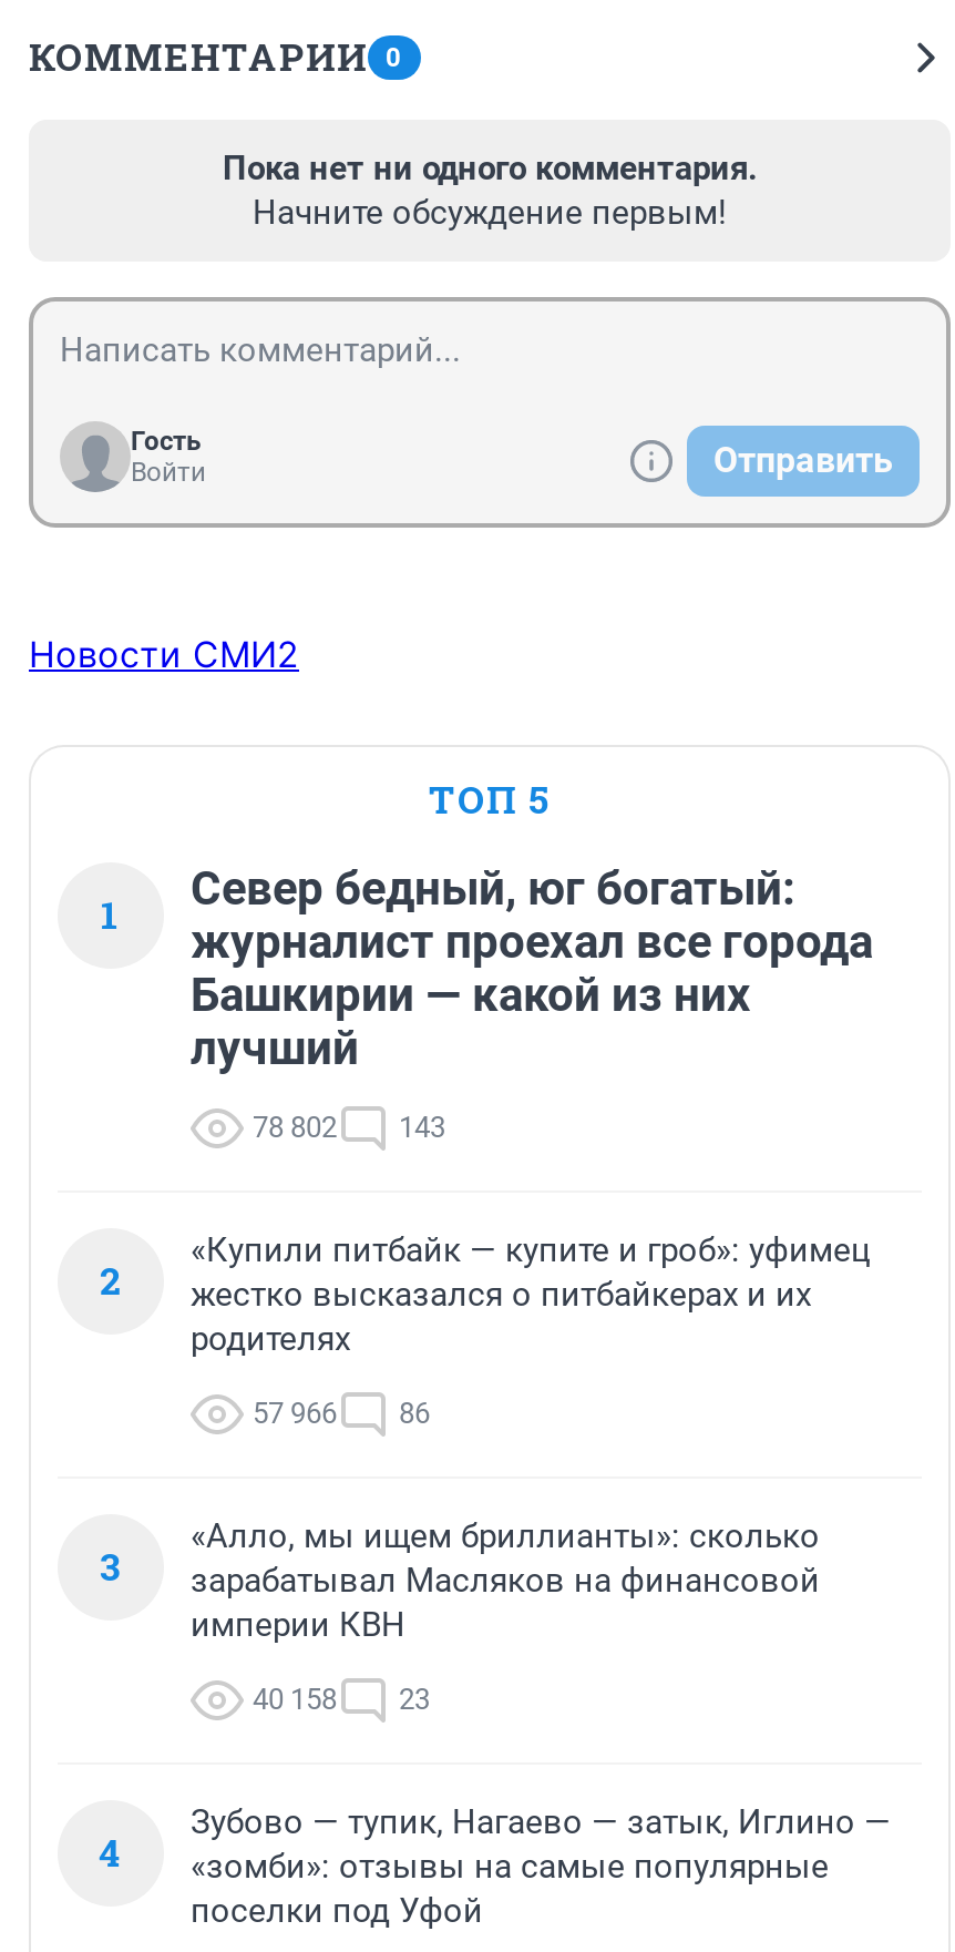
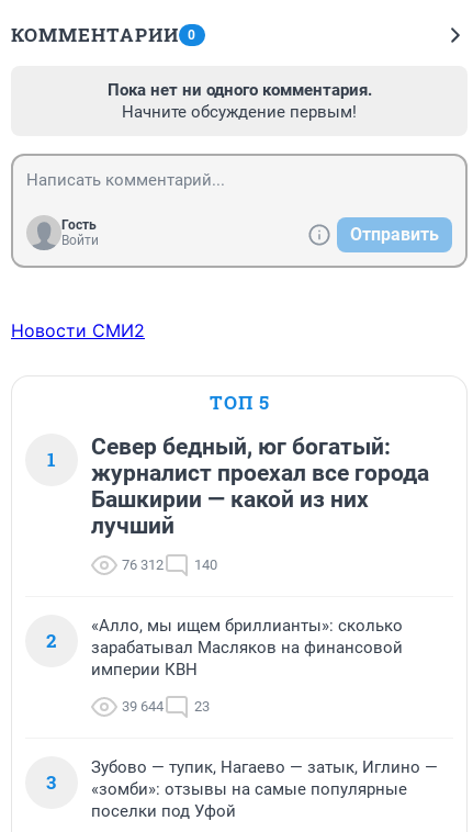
- 78 802
+ 76 312

- 143
+ 140

- «Купили питбайк — купите и гроб»: уфимец
- жестко высказался о питбайкерах и их
- родителях
- 57 966
- 86
- 3

- 40 158 23
+ 39 644 23

- 4 «зомби»: отзывы на самые популярные
+ 3 «зомби»: отзывы на самые популярные
